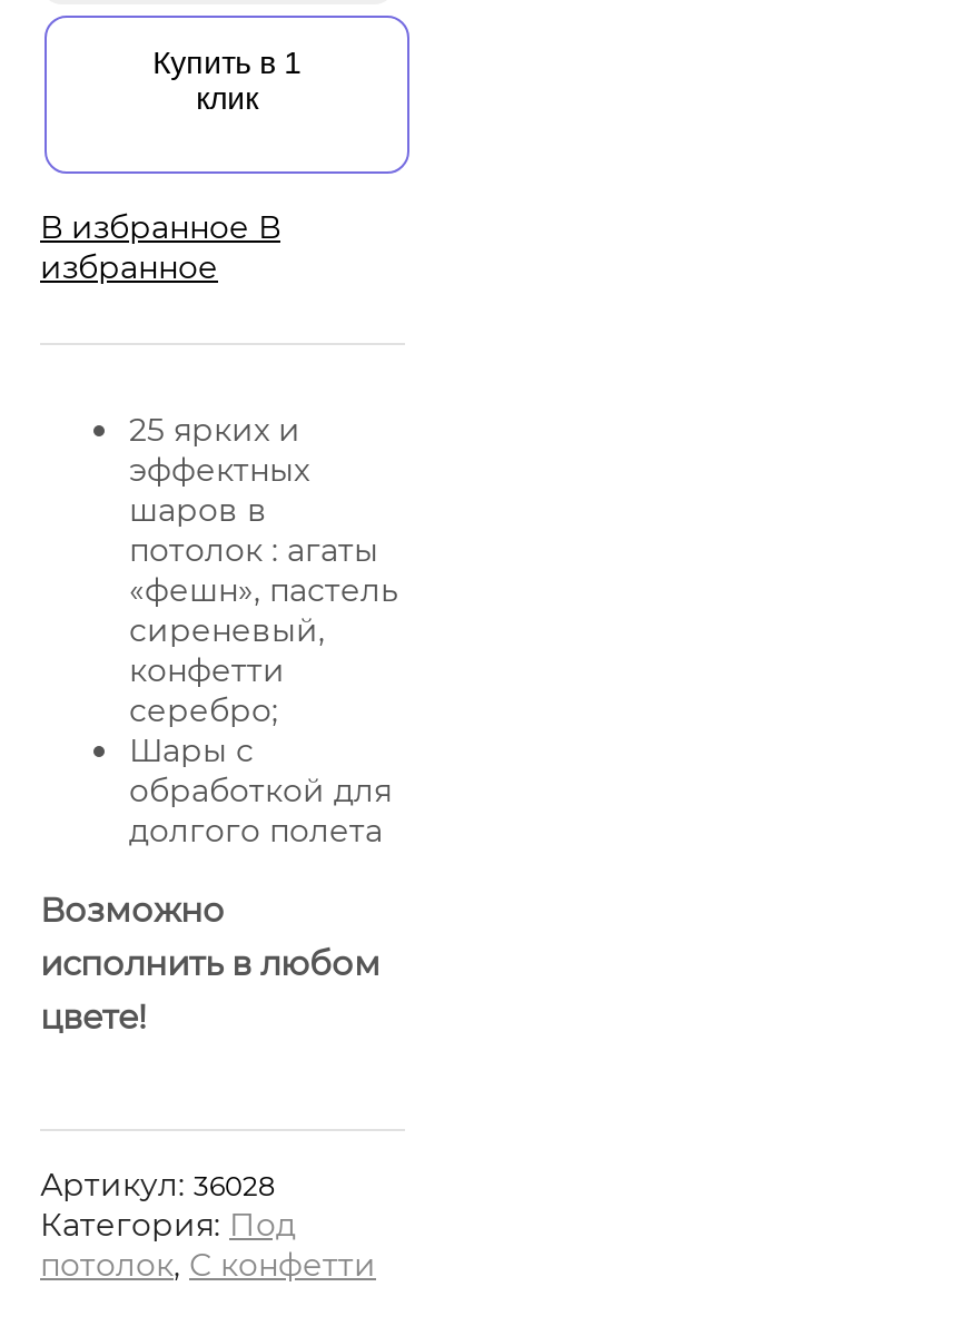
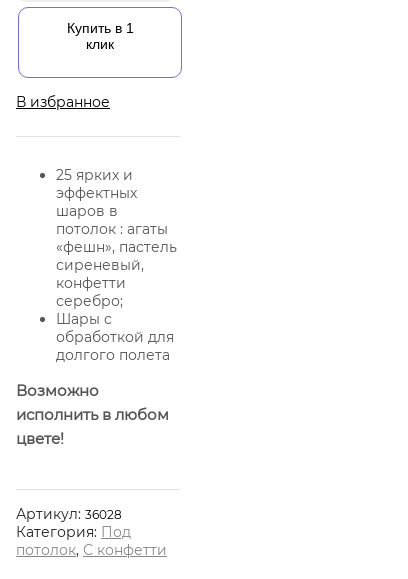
- В избранное В
- избранное
+ В избранное
